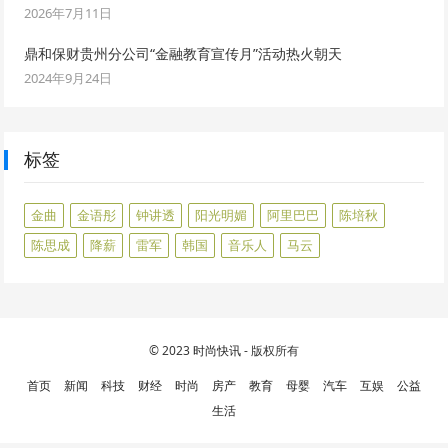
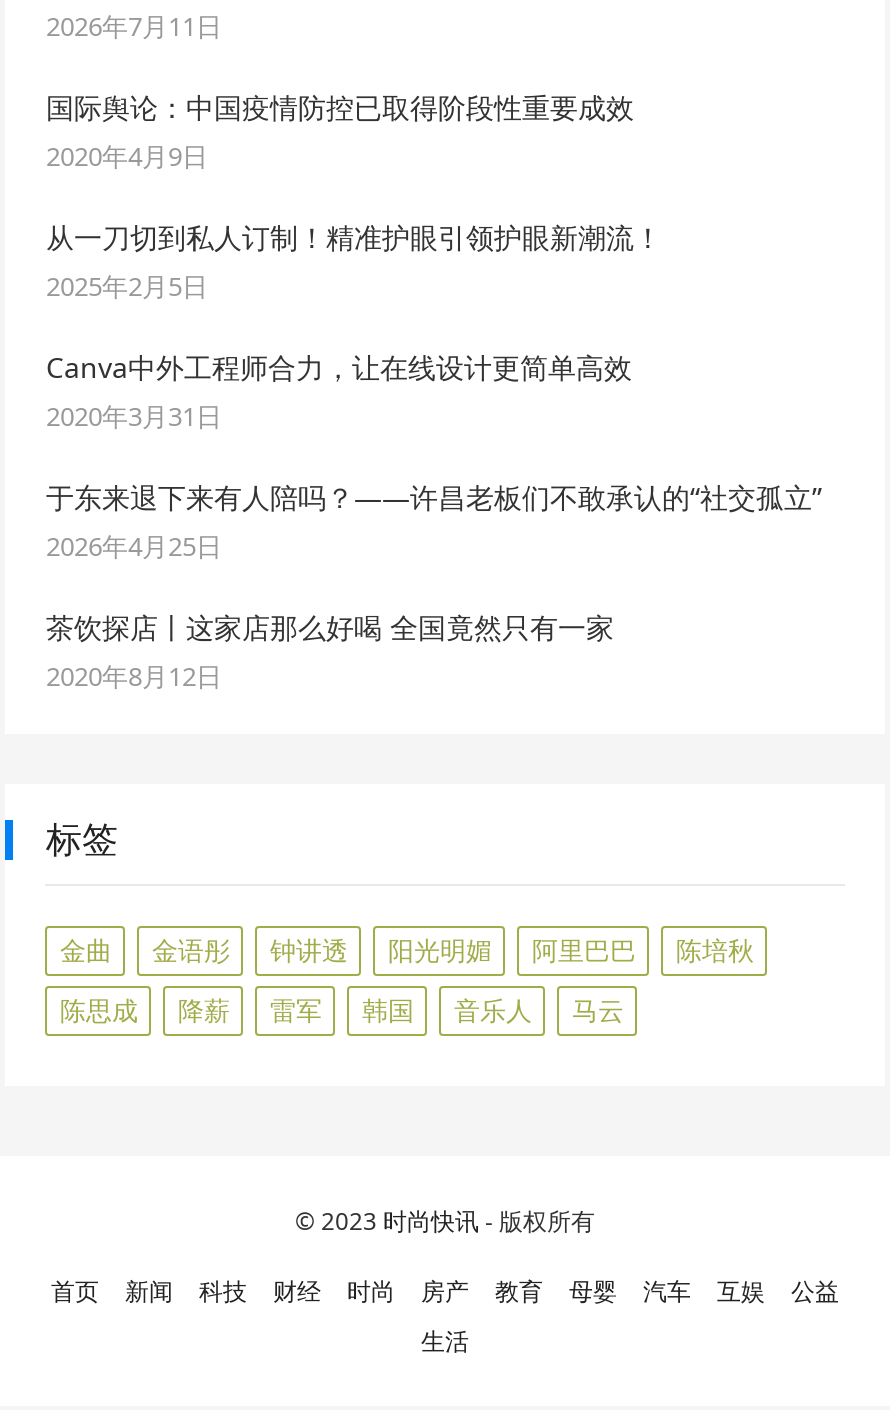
- 鼎和保财贵州分公司“金融教育宣传月”活动热火朝天
- 2024年9月24日
+ 国际舆论：中国疫情防控已取得阶段性重要成效
+ 2020年4月9日
+ 从一刀切到私人订制！精准护眼引领护眼新潮流！
+ 2025年2月5日
+ Canva中外工程师合力，让在线设计更简单高效
+ 2020年3月31日
+ 于东来退下来有人陪吗？——许昌老板们不敢承认的“社交孤立”
+ 2026年4月25日
+ 茶饮探店丨这家店那么好喝 全国竟然只有一家
+ 2020年8月12日
